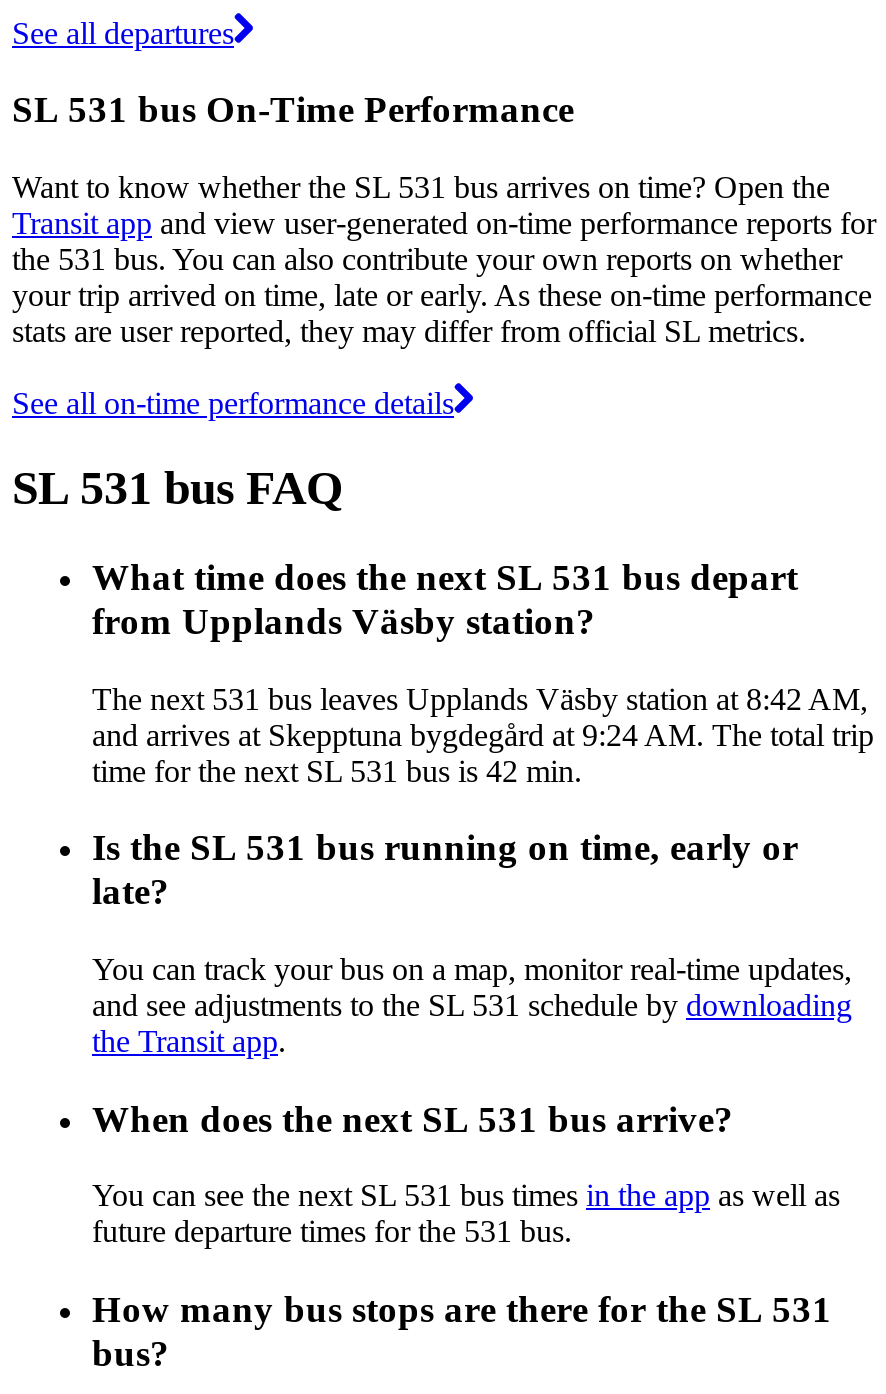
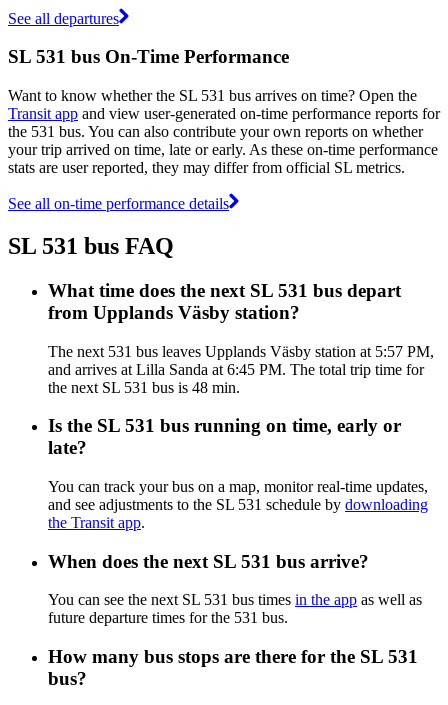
- The next 531 bus leaves Upplands Väsby station at 8:42 AM,
- and arrives at Skepptuna bygdegård at 9:24 AM. The total trip
- time for the next SL 531 bus is 42 min.
+ The next 531 bus leaves Upplands Väsby station at 5:57 PM,
+ and arrives at Lilla Sanda at 6:45 PM. The total trip time for
+ the next SL 531 bus is 48 min.
